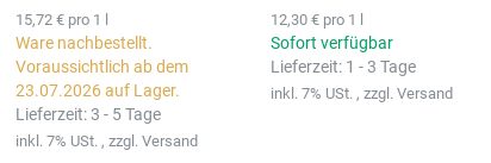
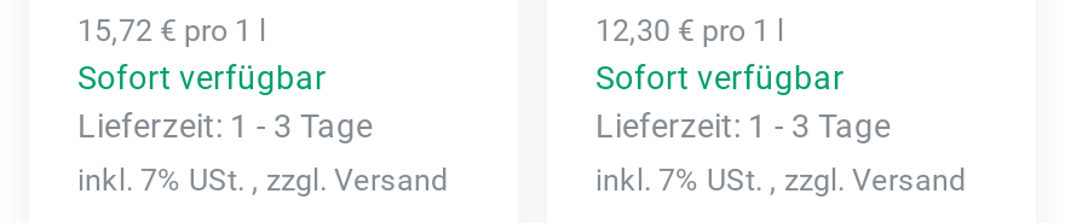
- Ware nachbestellt.
- Voraussichtlich ab dem
- 23.07.2026 auf Lager.
- Lieferzeit: 3 - 5 Tage
+ Sofort verfügbar
+ Lieferzeit: 1 - 3 Tage
